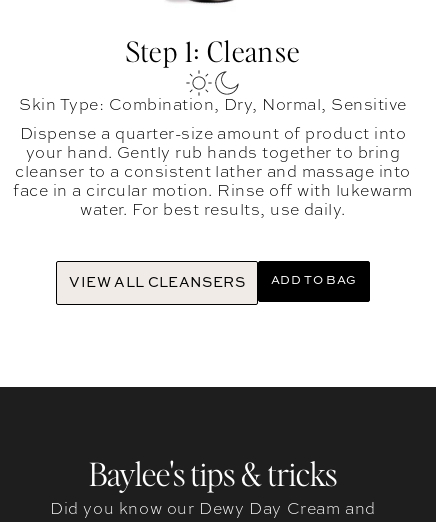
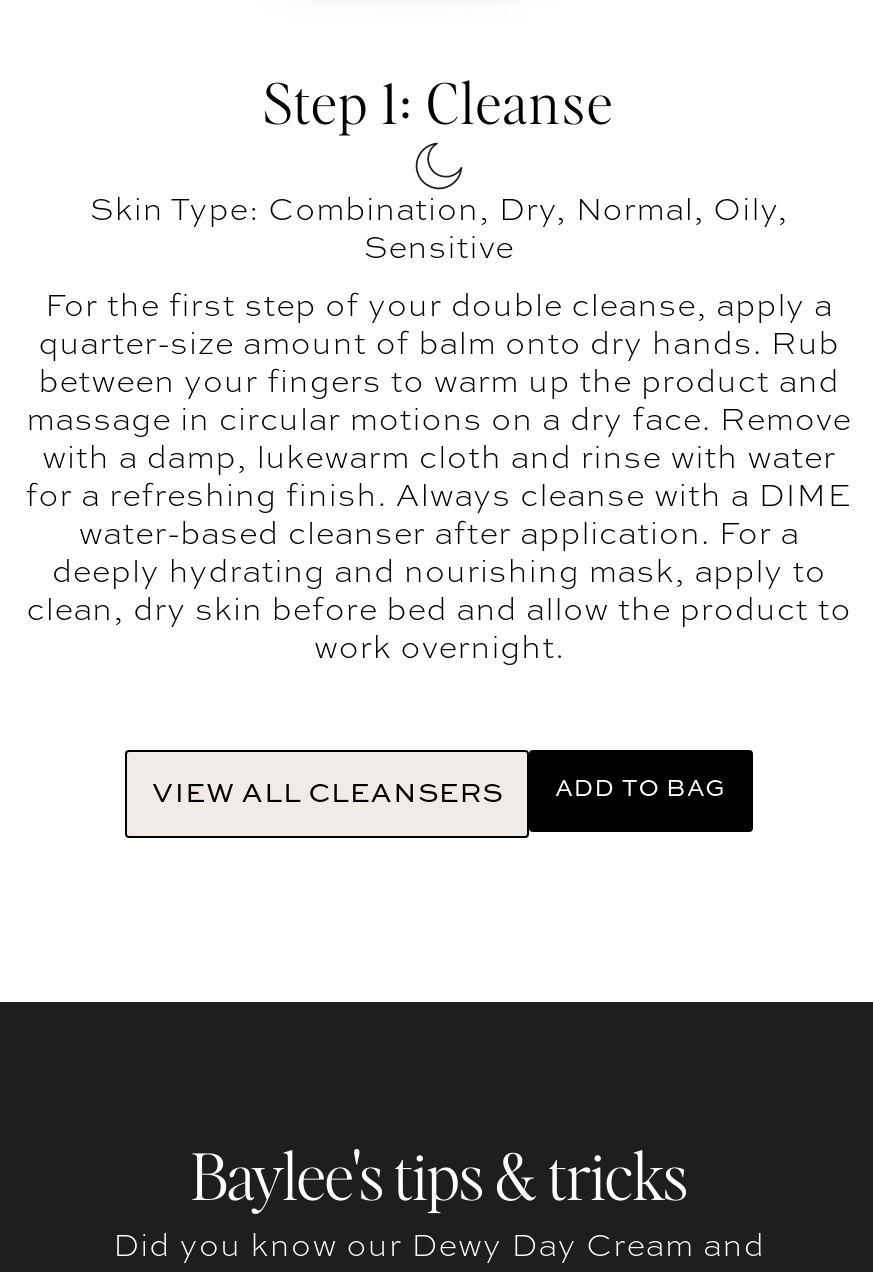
- Skin Type: Combination, Dry, Normal, Sensitive
+ Skin Type: Combination, Dry, Normal, Oily,
+ Sensitive

- Dispense a quarter-size amount of product into
- your hand. Gently rub hands together to bring
- cleanser to a consistent lather and massage into
- face in a circular motion. Rinse off with lukewarm
- water. For best results, use daily.
+ For the first step of your double cleanse, apply a
+ quarter-size amount of balm onto dry hands. Rub
+ between your fingers to warm up the product and
+ massage in circular motions on a dry face. Remove
+ with a damp, lukewarm cloth and rinse with water
+ for a refreshing finish. Always cleanse with a DIME
+ water-based cleanser after application. For a
+ deeply hydrating and nourishing mask, apply to
+ clean, dry skin before bed and allow the product to
+ work overnight.
